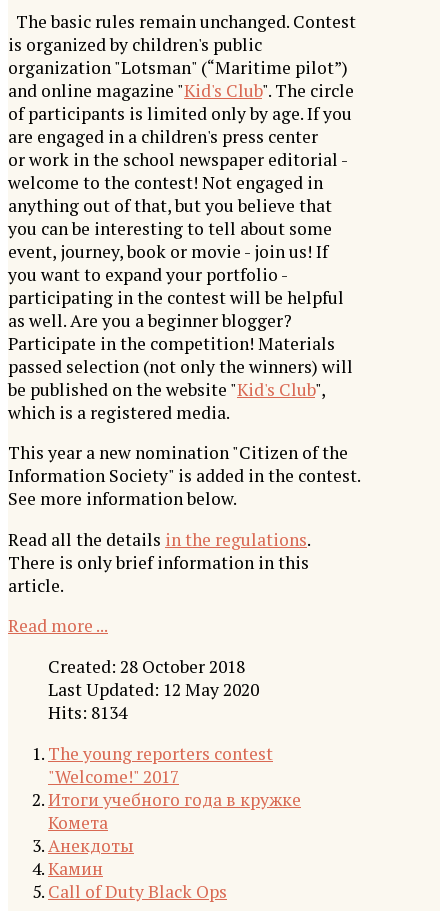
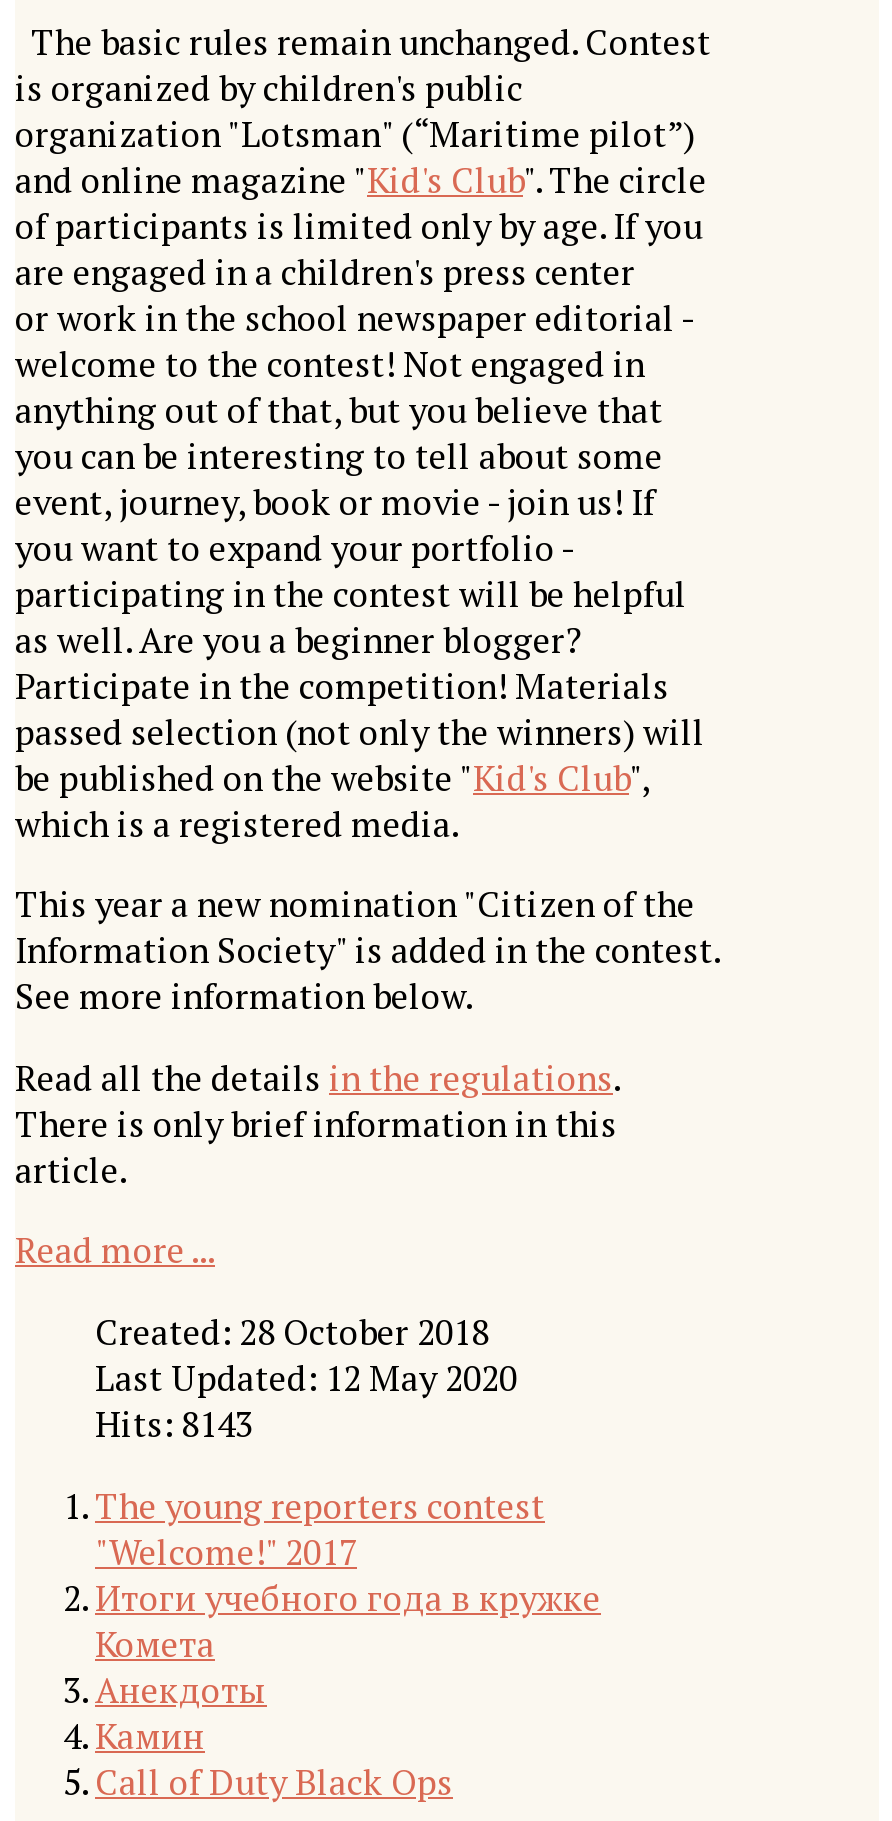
- Hits: 8134
+ Hits: 8143
